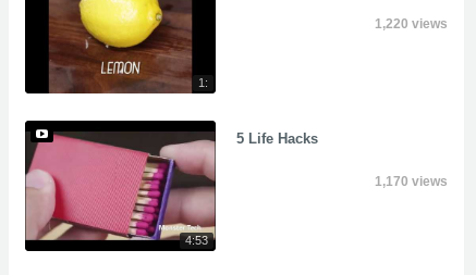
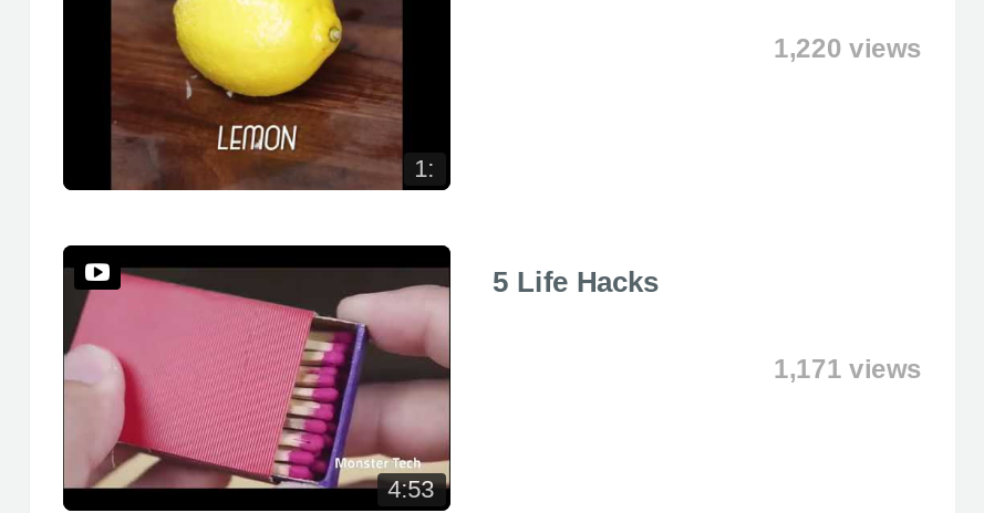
- 1,170 views
+ 1,171 views
